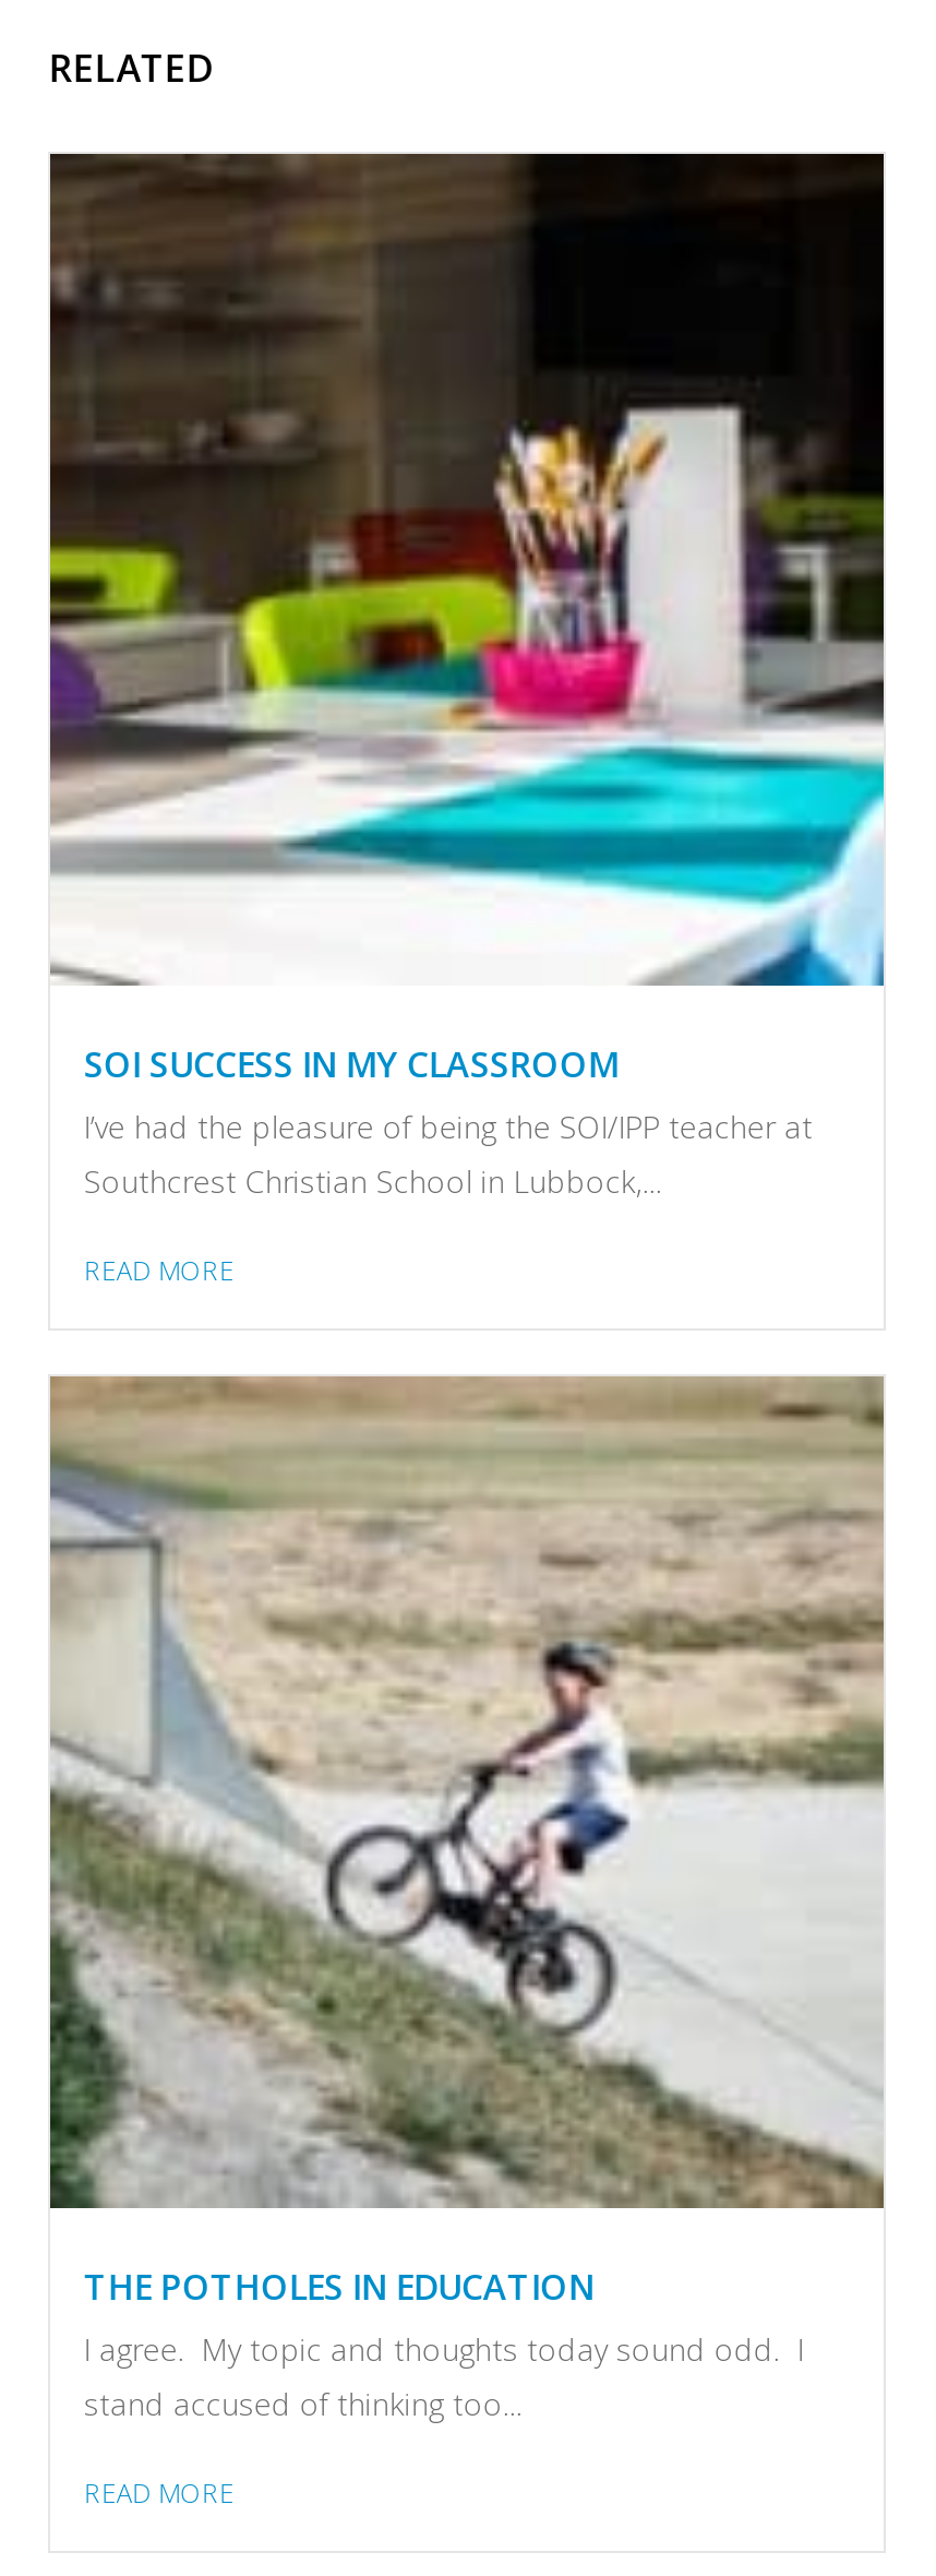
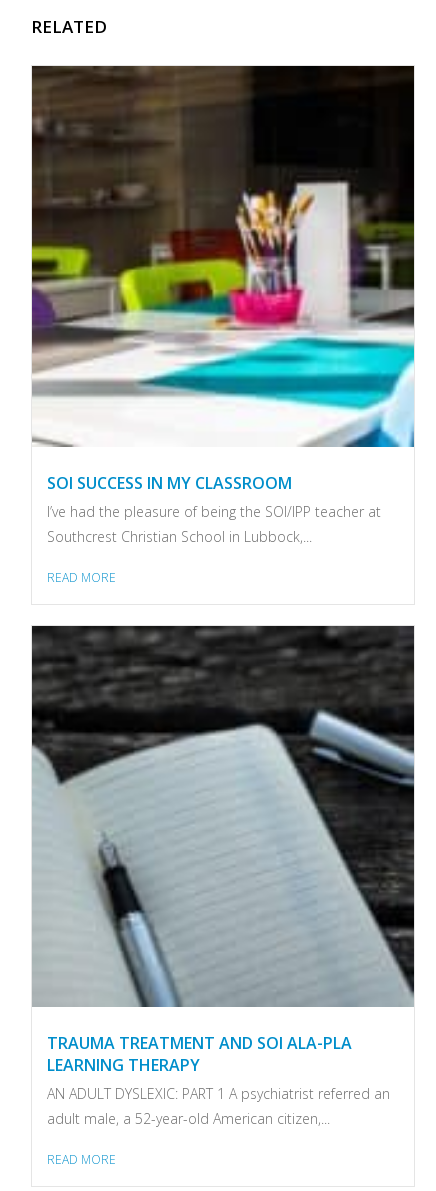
- [image]
- THE POTHOLES IN EDUCATION
- I agree. My topic and thoughts today sound odd. I
- stand accused of thinking too...
+ [image]
+ TRAUMA TREATMENT AND SOI ALA-PLA
+ LEARNING THERAPY
+ AN ADULT DYSLEXIC: PART 1 A psychiatrist referred an
+ adult male, a 52-year-old American citizen,...
